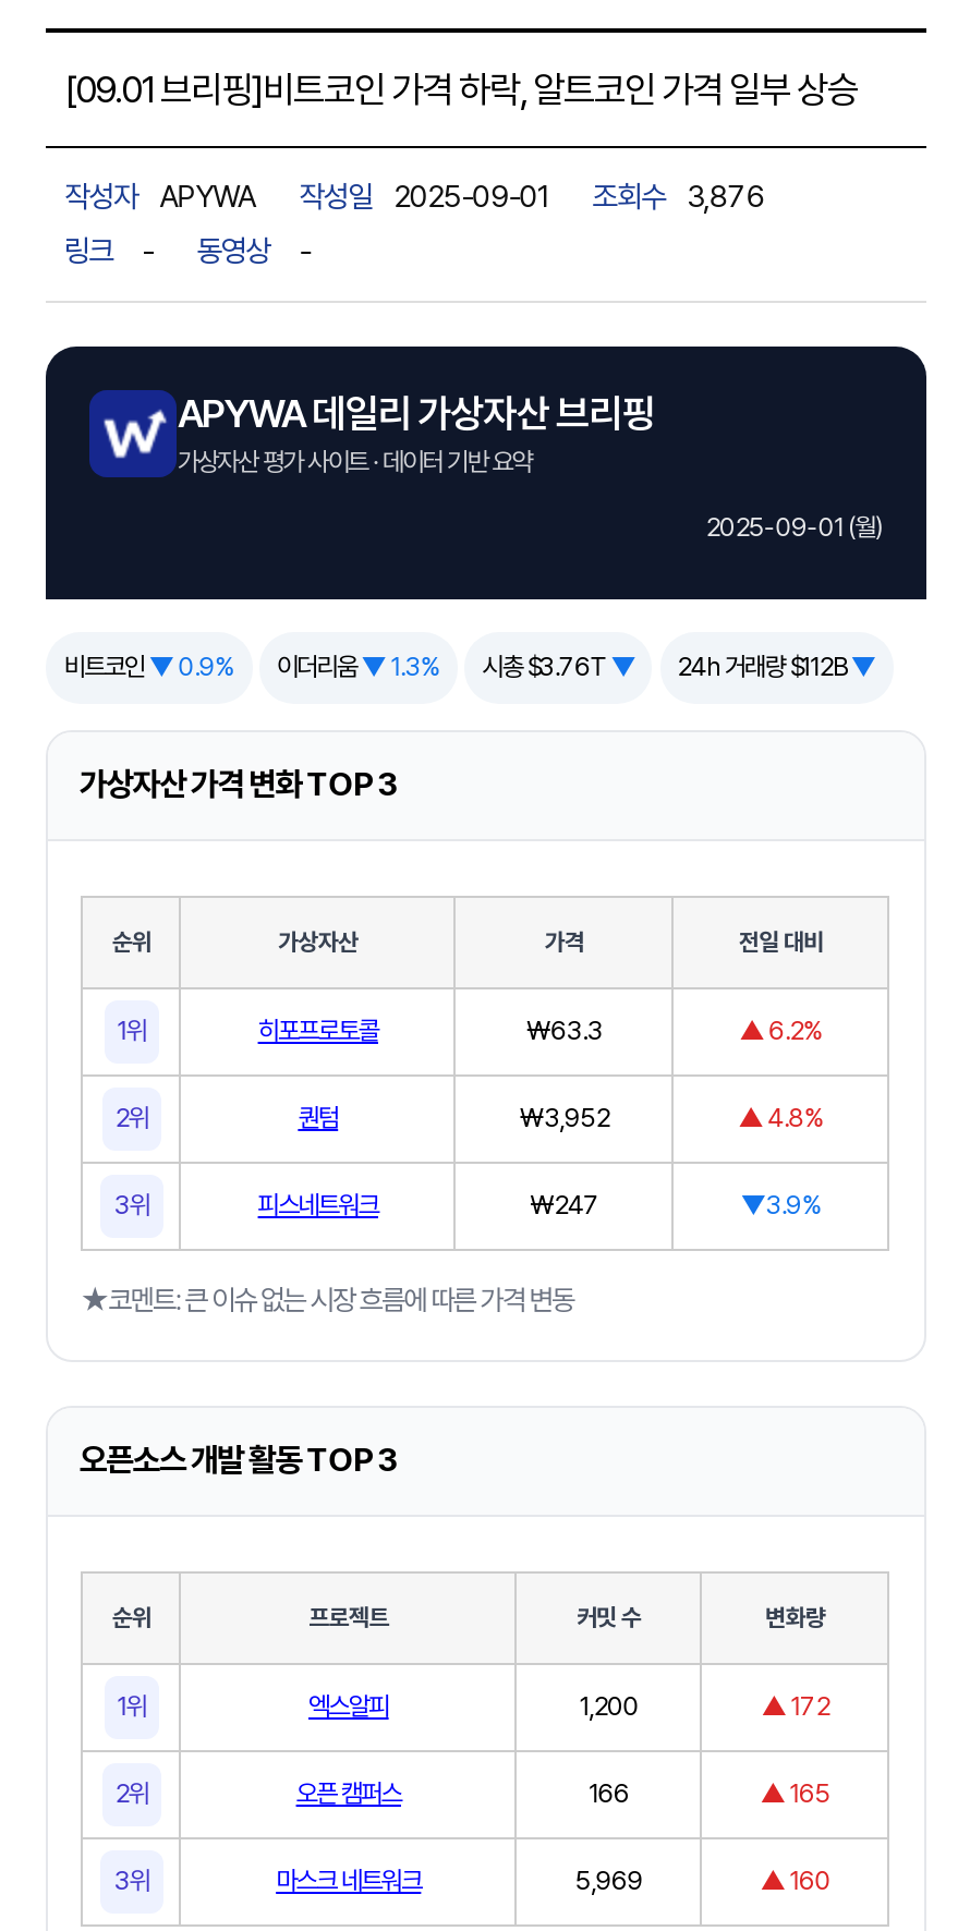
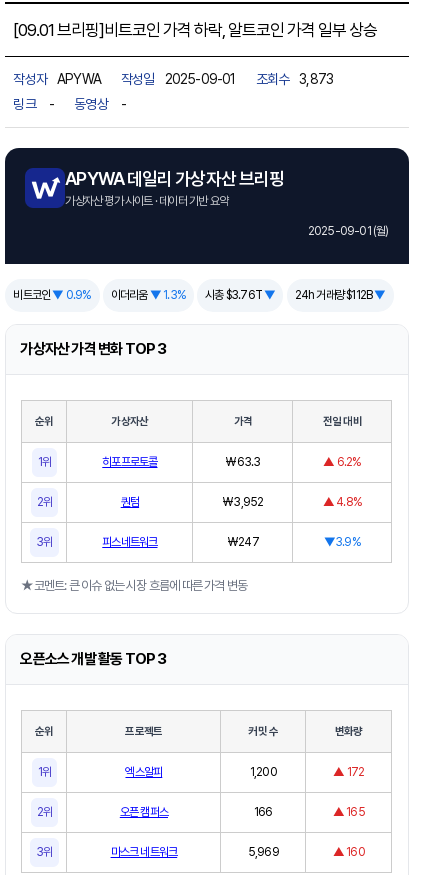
- 작성자 APYWA 작성일 2025-09-01 조회수 3,876
+ 작성자 APYWA 작성일 2025-09-01 조회수 3,873
